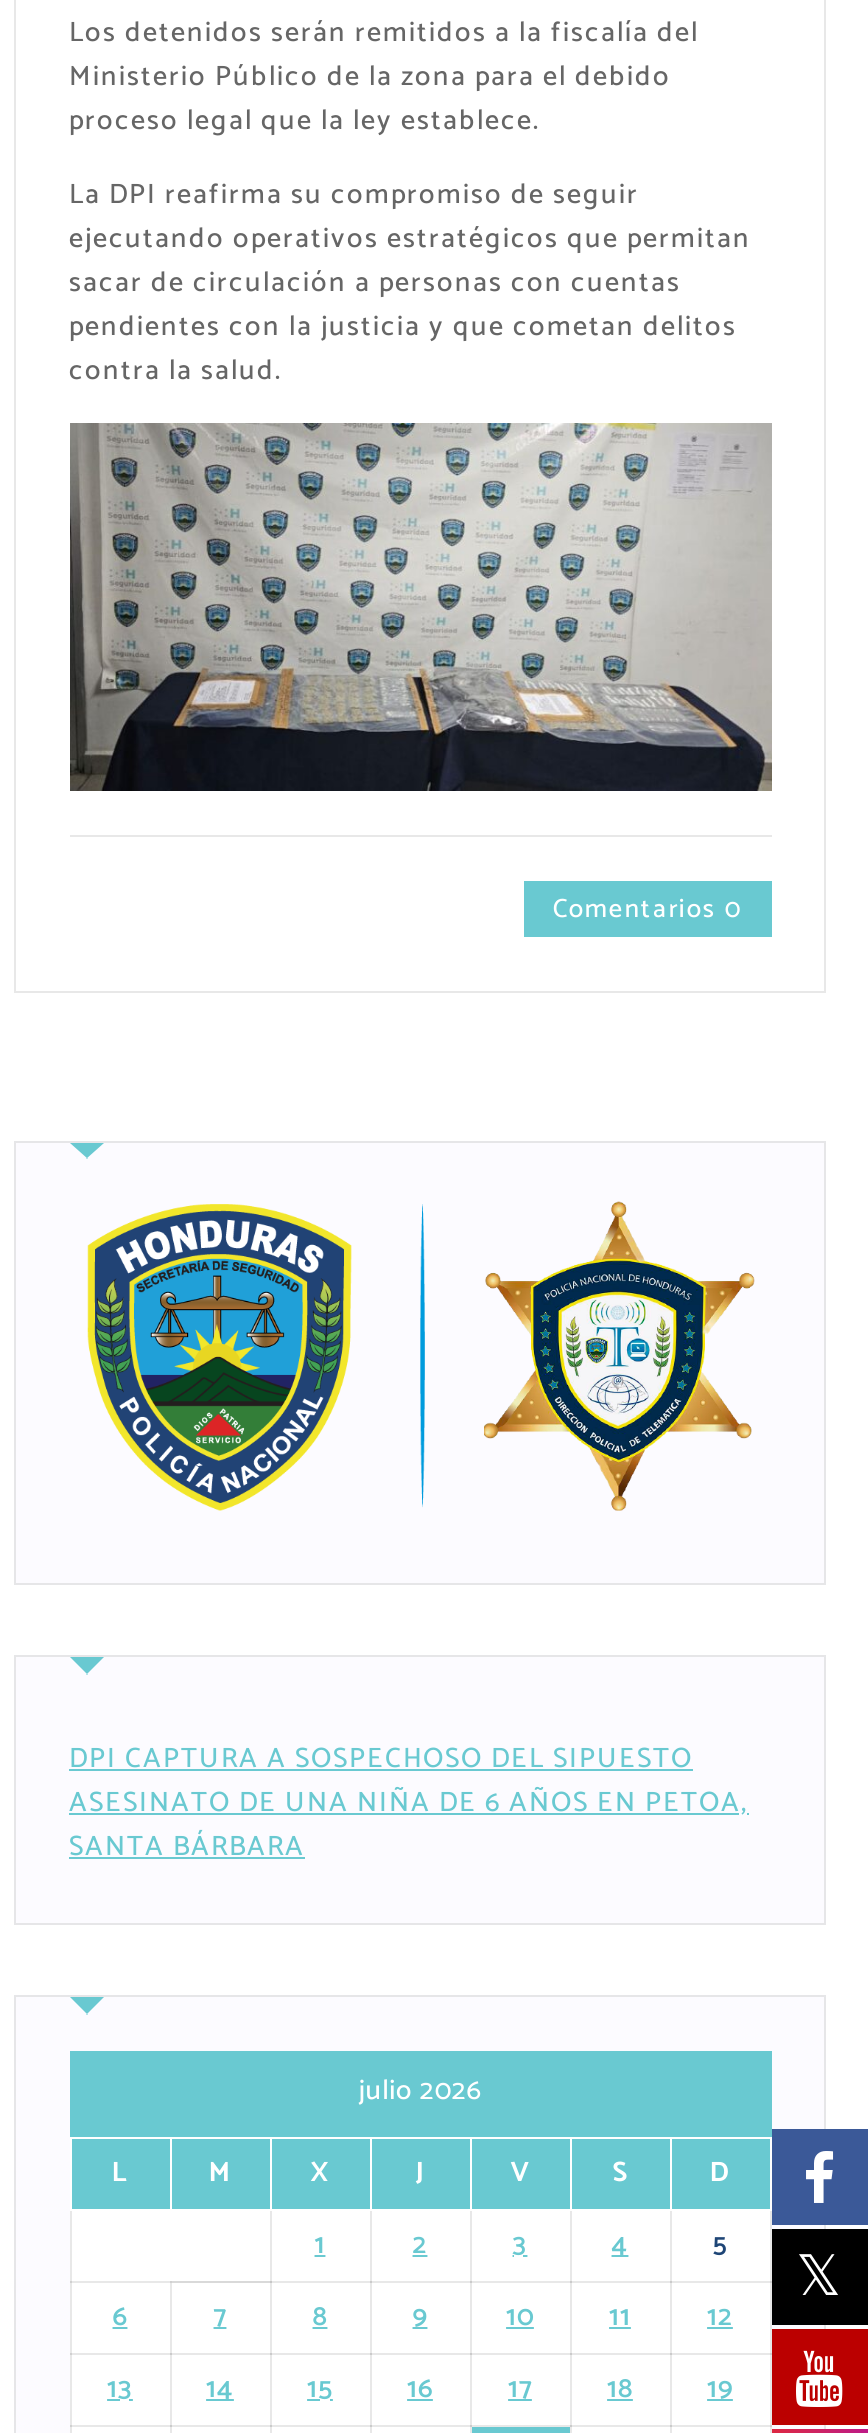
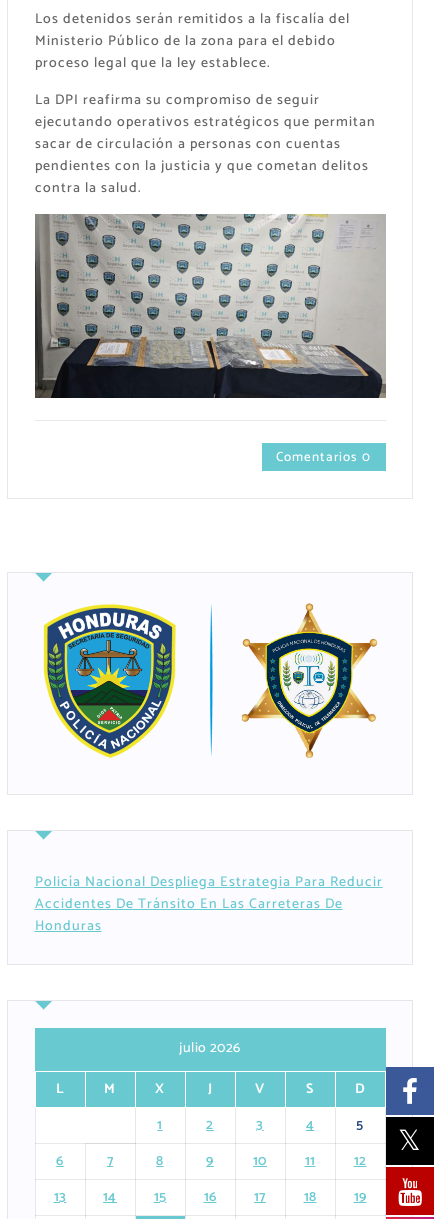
- DPI CAPTURA A SOSPECHOSO DEL SIPUESTO
- ASESINATO DE UNA NIÑA DE 6 AÑOS EN PETOA,
- SANTA BÁRBARA
+ Policía Nacional Despliega Estrategia Para Reducir
+ Accidentes De Tránsito En Las Carreteras De
+ Honduras
